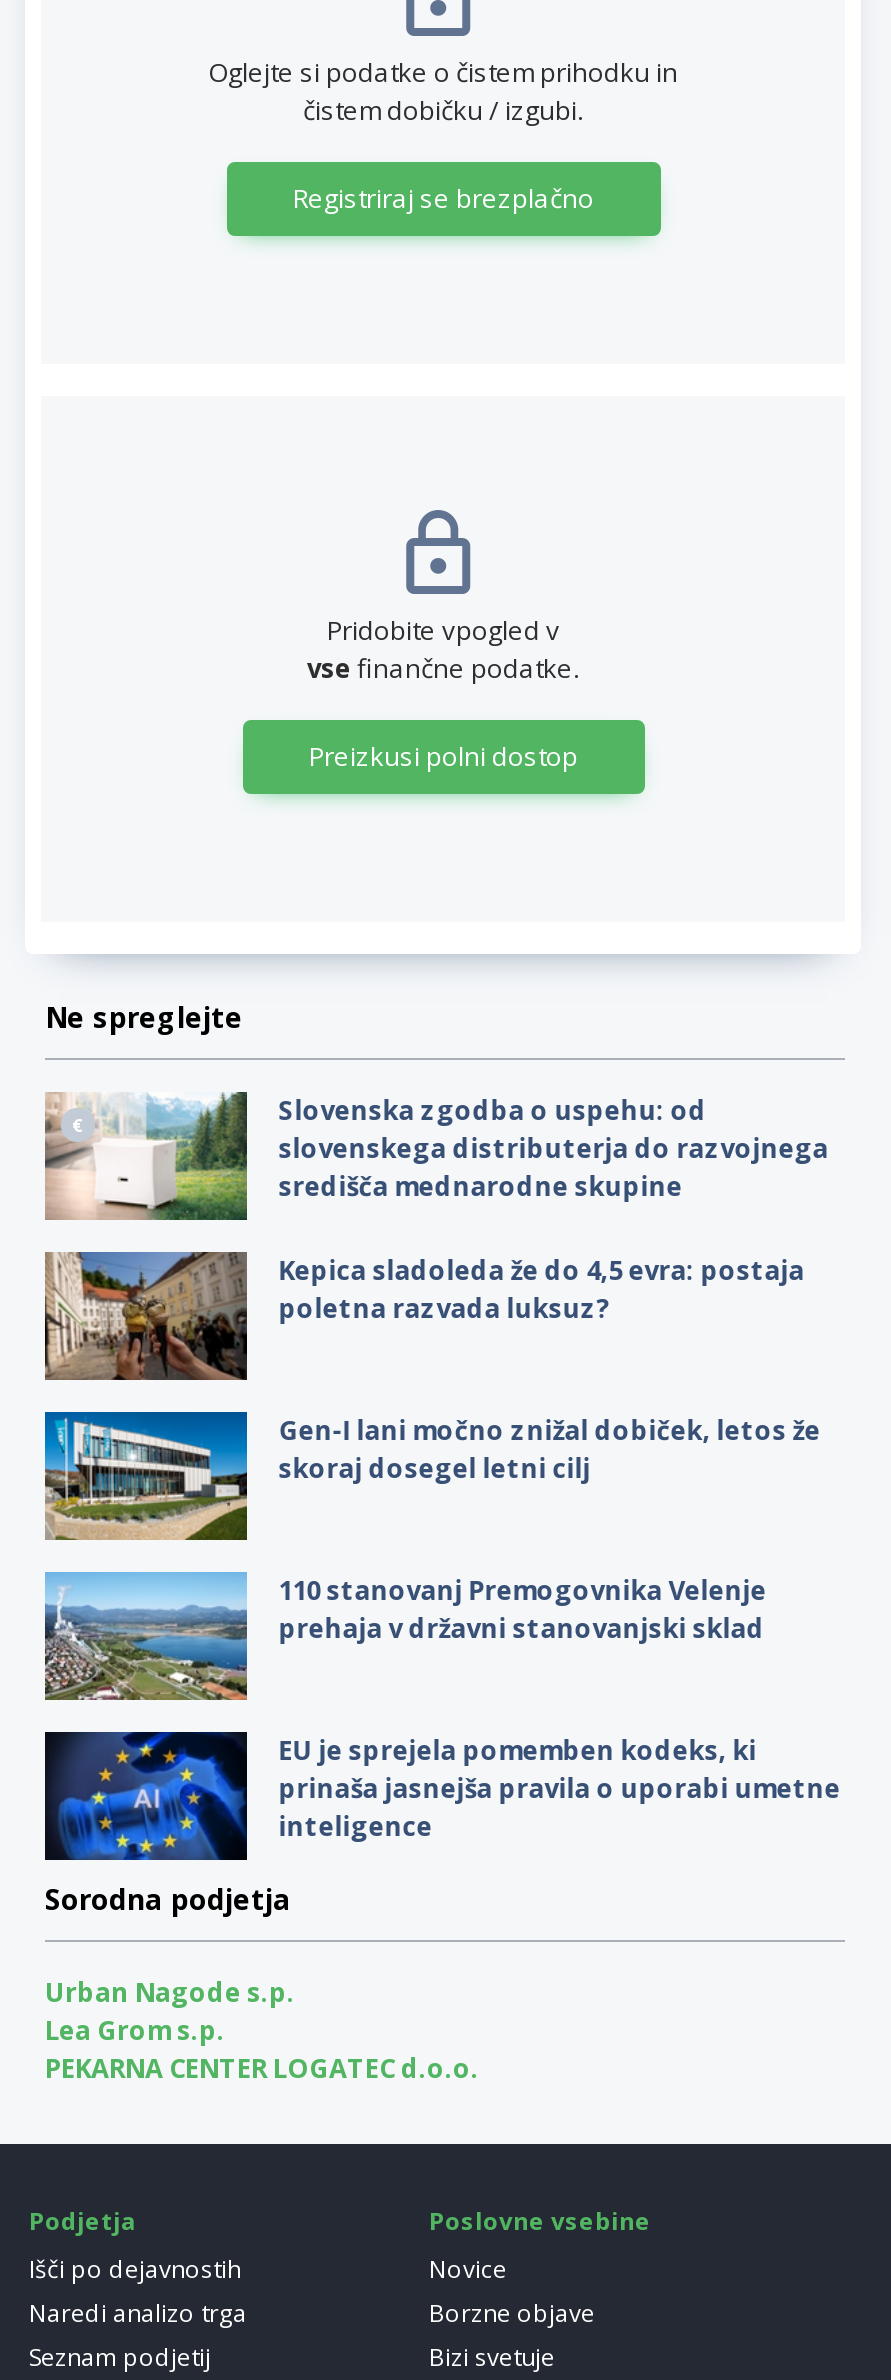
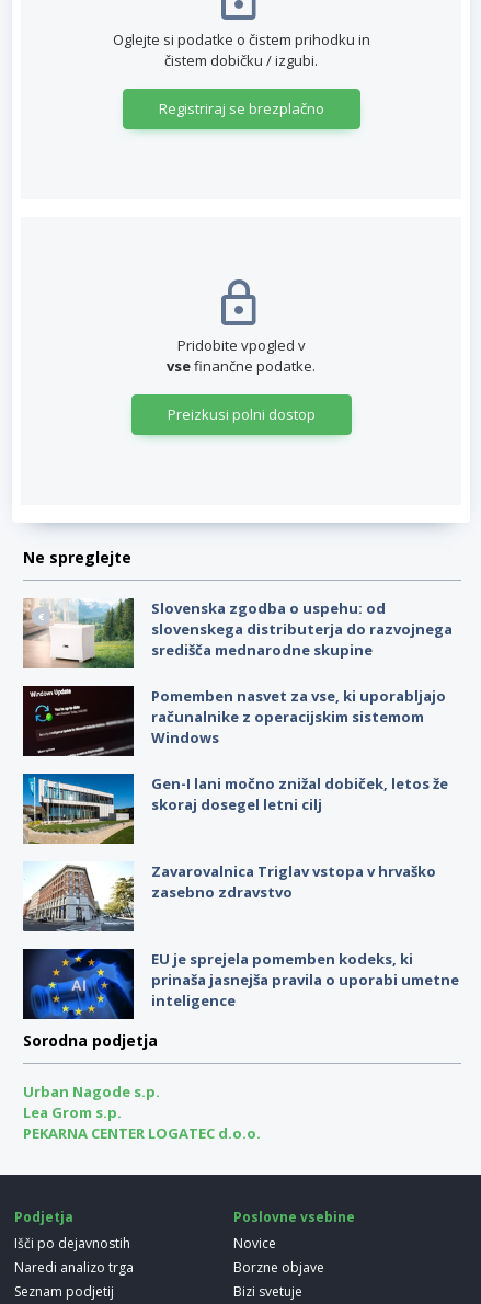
- [image]
- Kepica sladoleda že do 4,5 evra: postaja
- poletna razvada luksuz?
+ [image]
+ Pomemben nasvet za vse, ki uporabljajo
+ računalnike z operacijskim sistemom
+ Windows

- [image]
- 110 stanovanj Premogovnika Velenje
- prehaja v državni stanovanjski sklad
+ [image]
+ Zavarovalnica Triglav vstopa v hrvaško
+ zasebno zdravstvo
